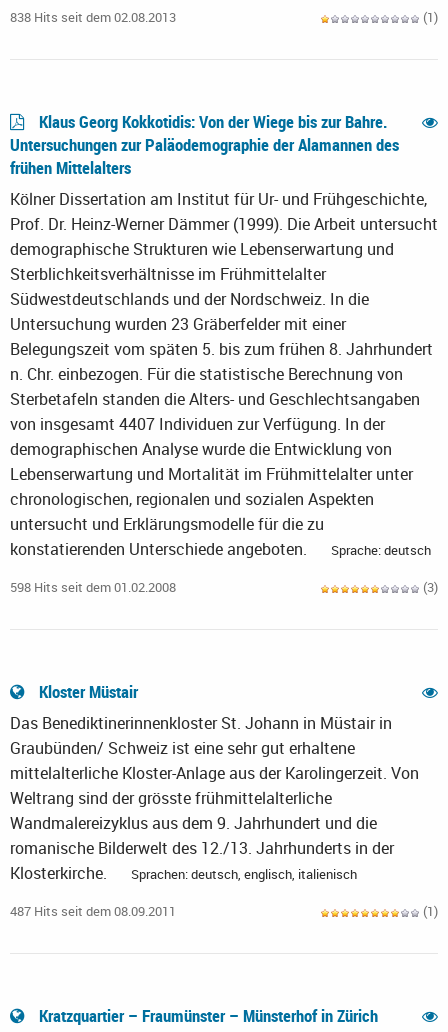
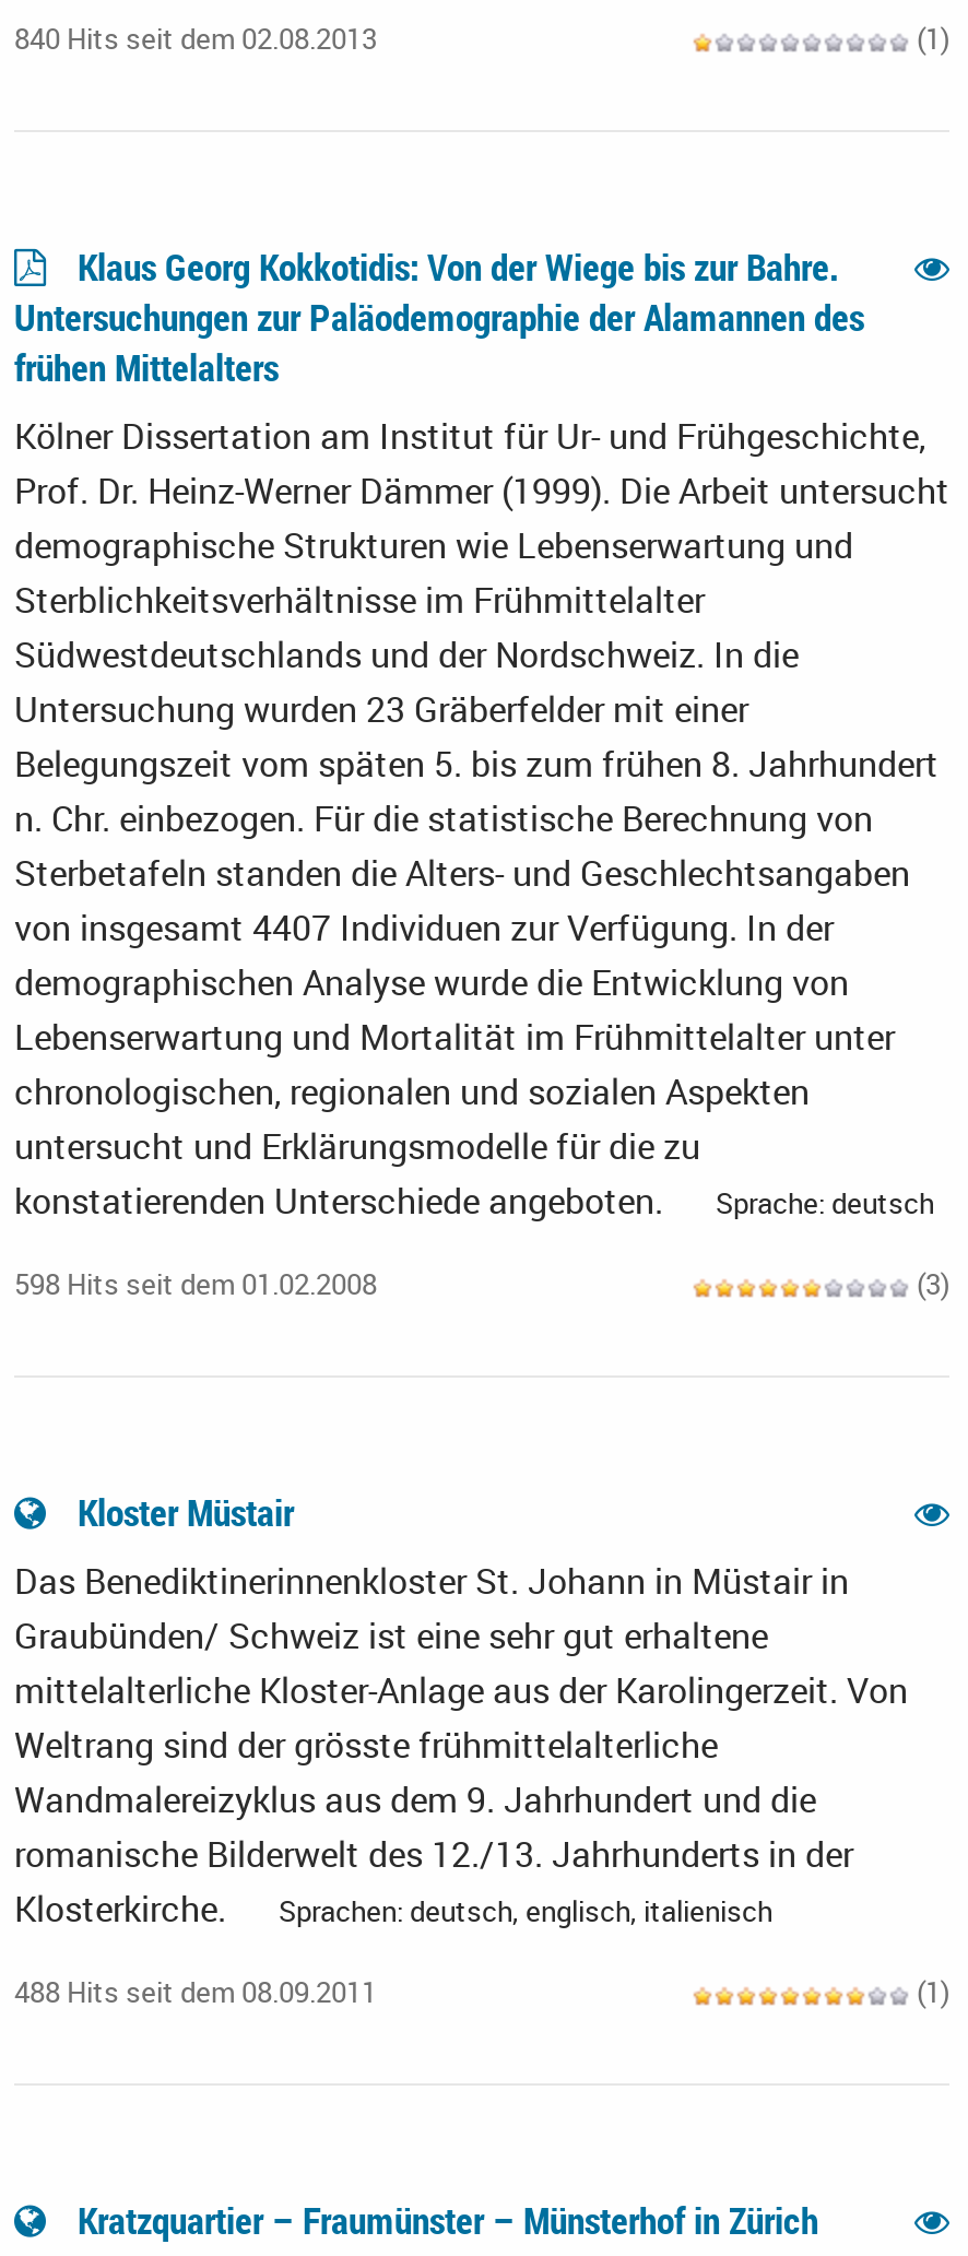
- 838 Hits seit dem 02.08.2013
+ 840 Hits seit dem 02.08.2013

- 487 Hits seit dem 08.09.2011
+ 488 Hits seit dem 08.09.2011
